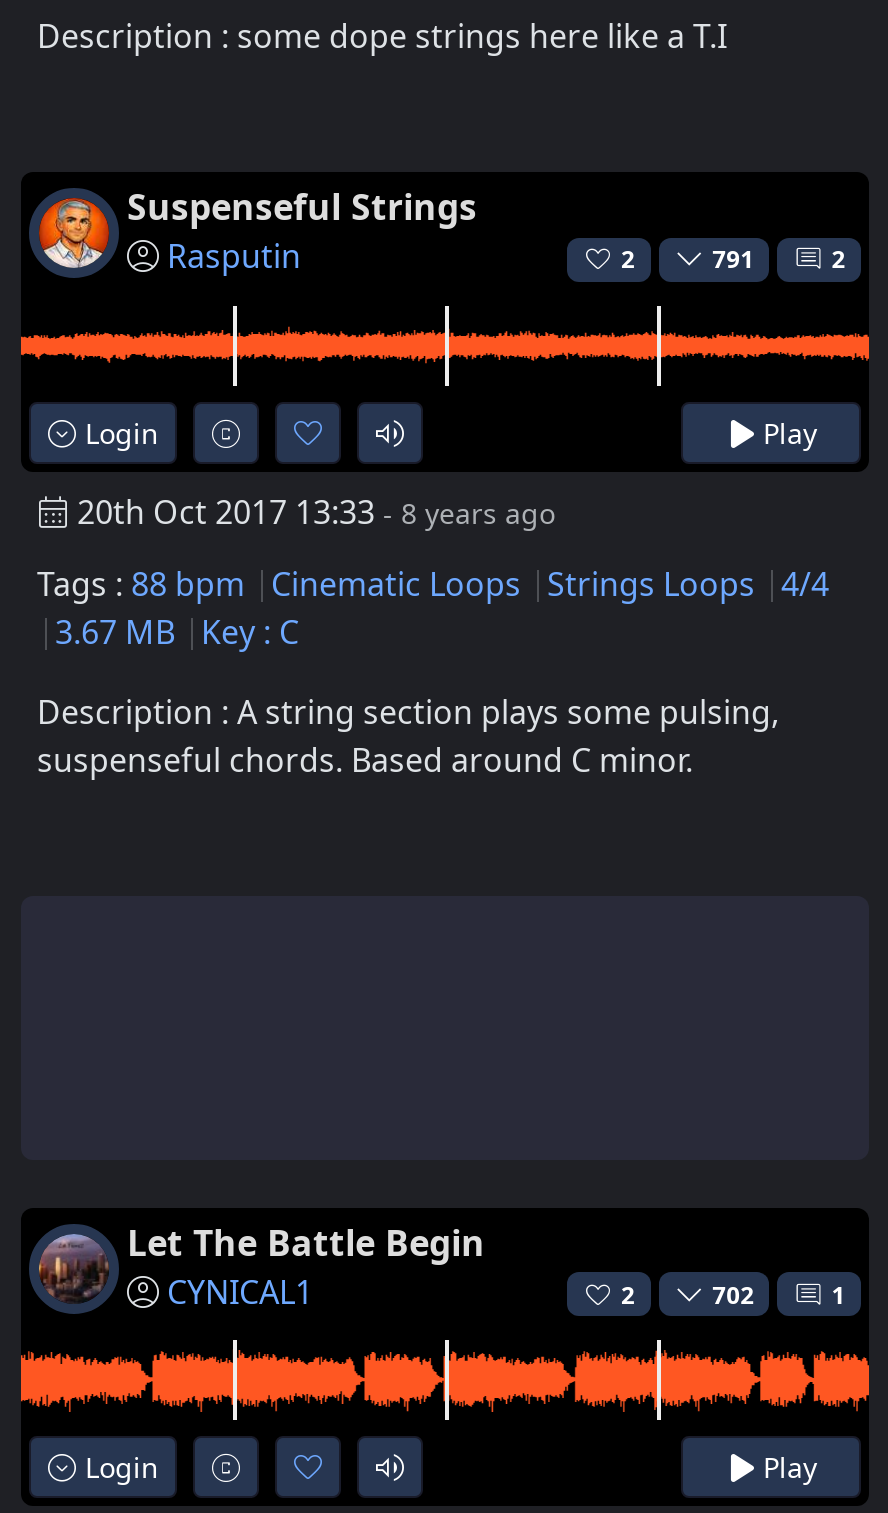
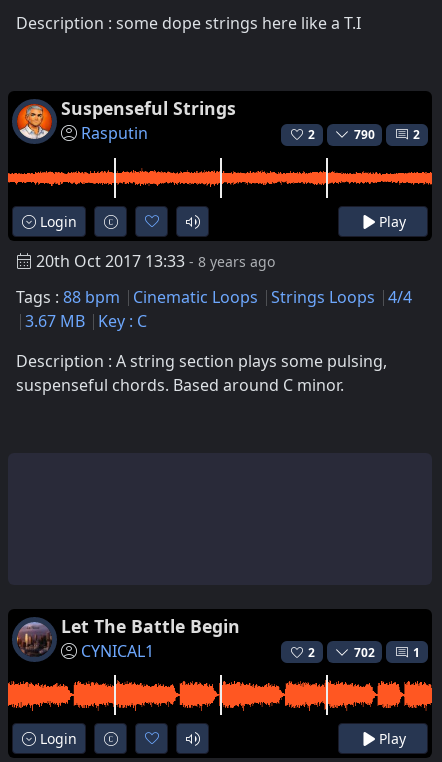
- 791
+ 790
